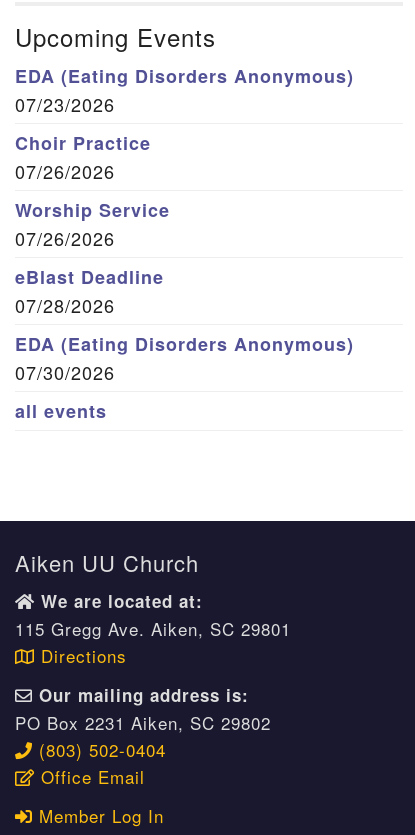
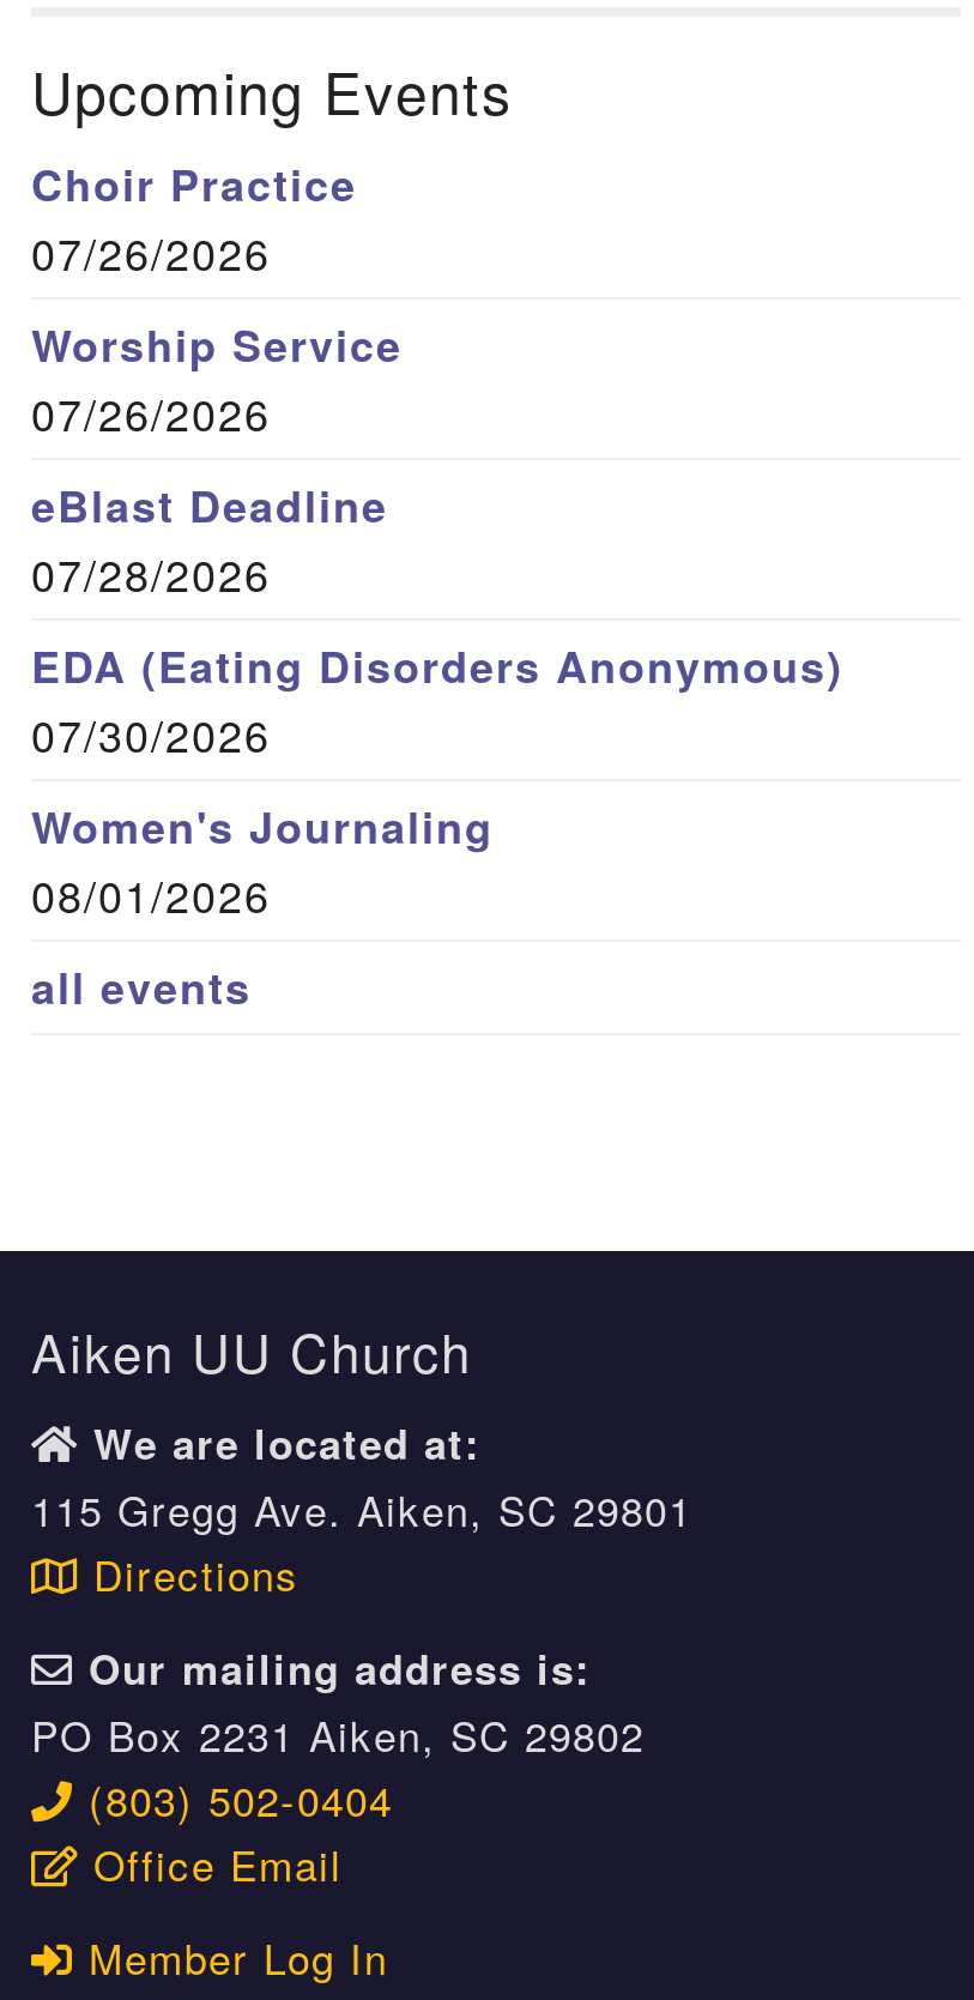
- EDA (Eating Disorders Anonymous)
- 07/23/2026

moved up: Choir Practice | 07/26/2026 | Worship Service | 07/26/2026 | eBlast Deadline | 07/28/2026 | EDA (Eating Disorders Anonymous) | 07/30/2026

+ Women's Journaling
+ 08/01/2026
